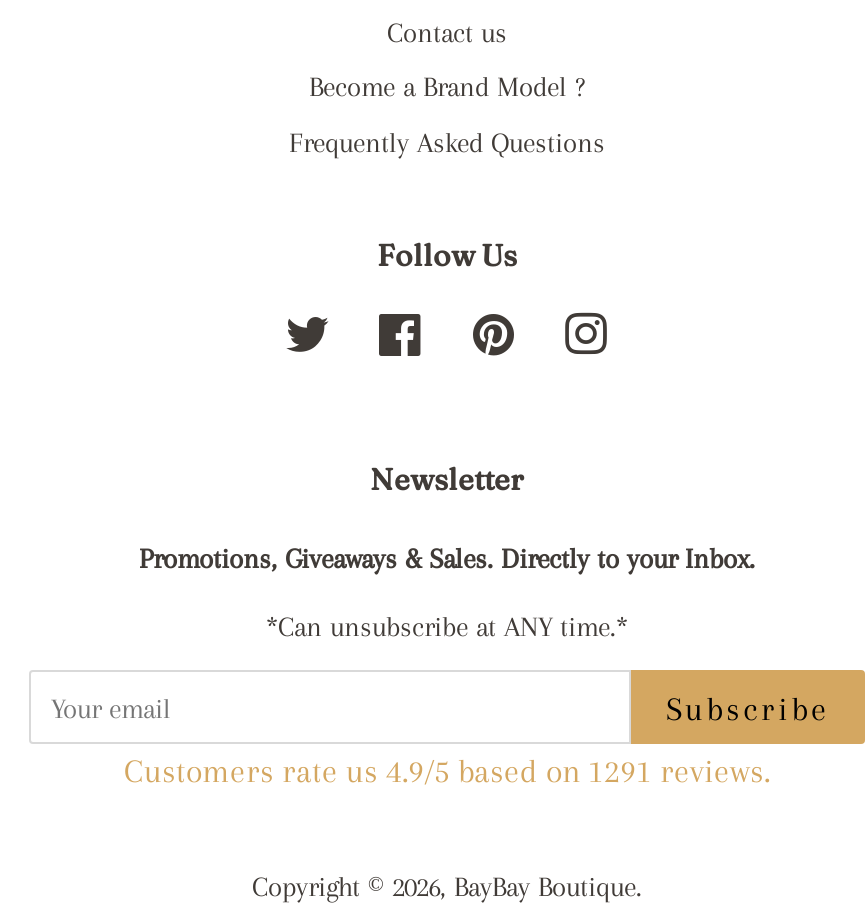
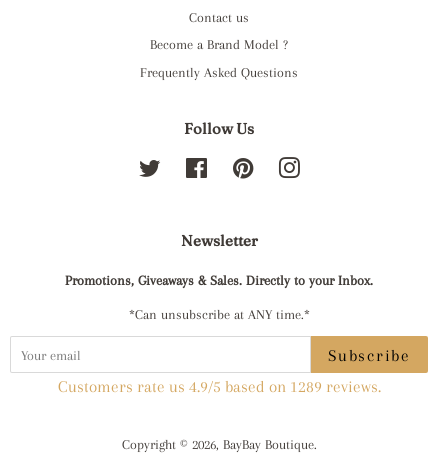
- Customers rate us 4.9/5 based on 1291 reviews.
+ Customers rate us 4.9/5 based on 1289 reviews.
